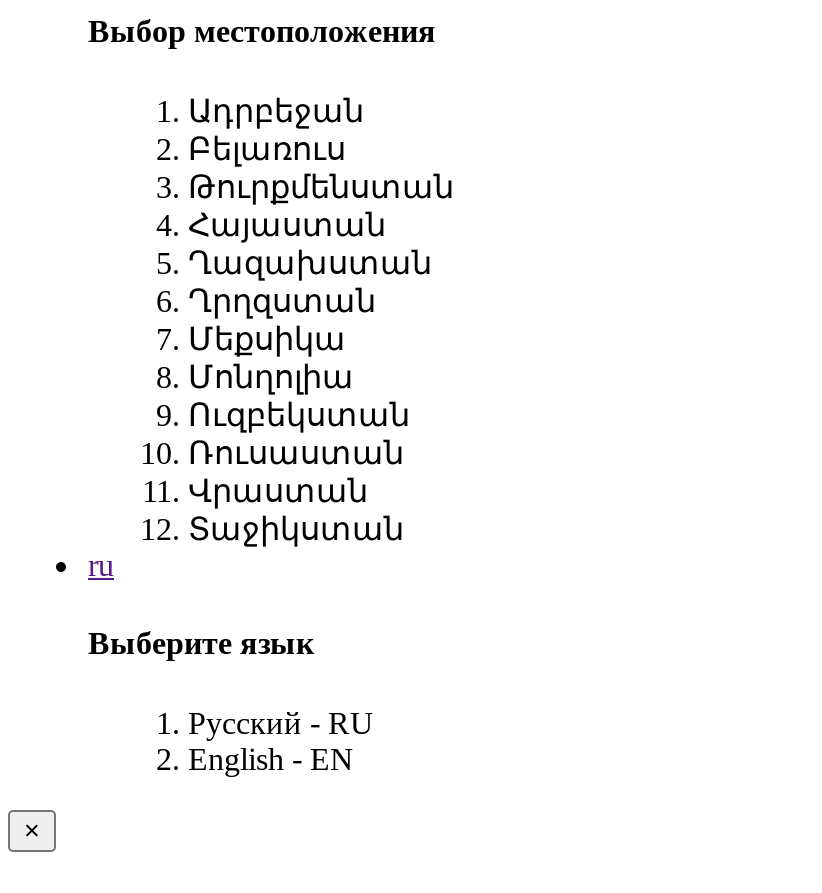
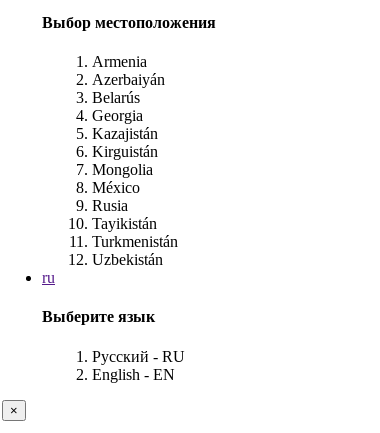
- Ադրբեջան
- Բելառուս
- Թուրքմենստան
- Հայաստան
- Ղազախստան
- Ղրղզստան
- Մեքսիկա
- Մոնղոլիա
- Ուզբեկստան
- Ռուսաստան
- Վրաստան
- Տաջիկստան
+ Armenia
+ Azerbaiyán
+ Belarús
+ Georgia
+ Kazajistán
+ Kirguistán
+ Mongolia
+ México
+ Rusia
+ Tayikistán
+ Turkmenistán
+ Uzbekistán
